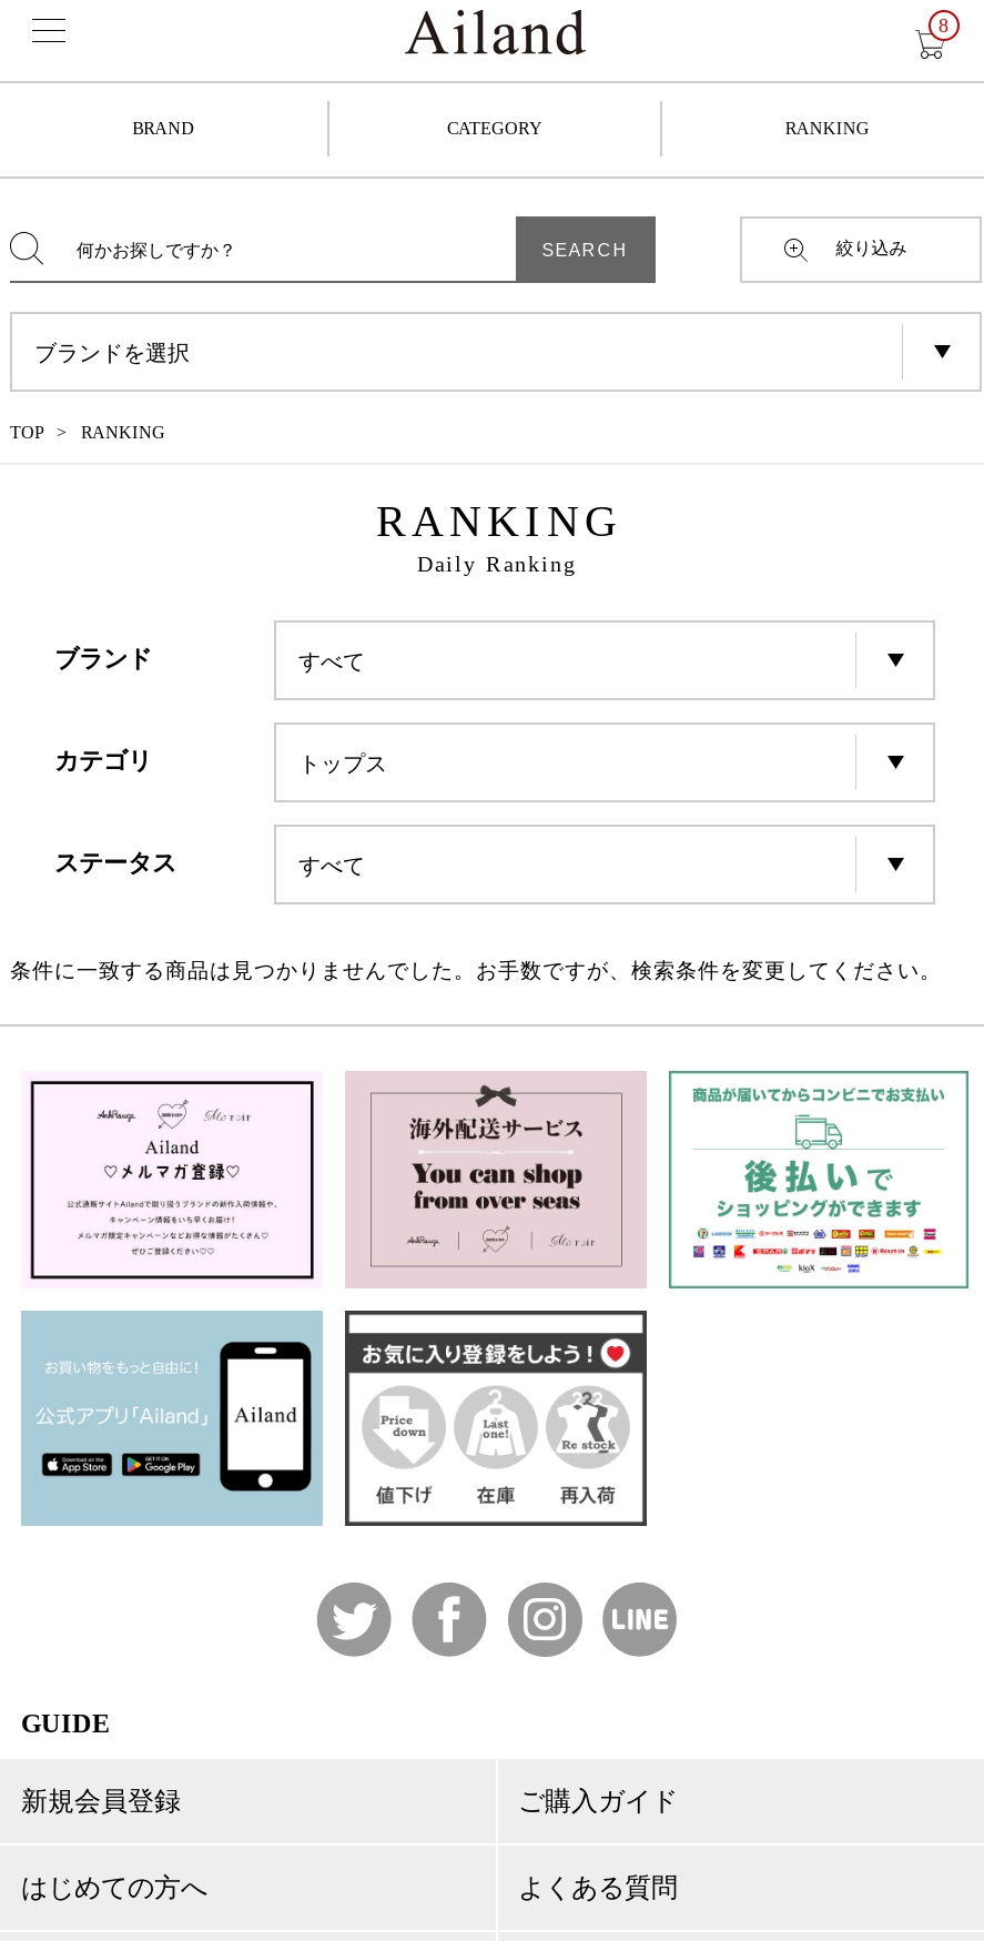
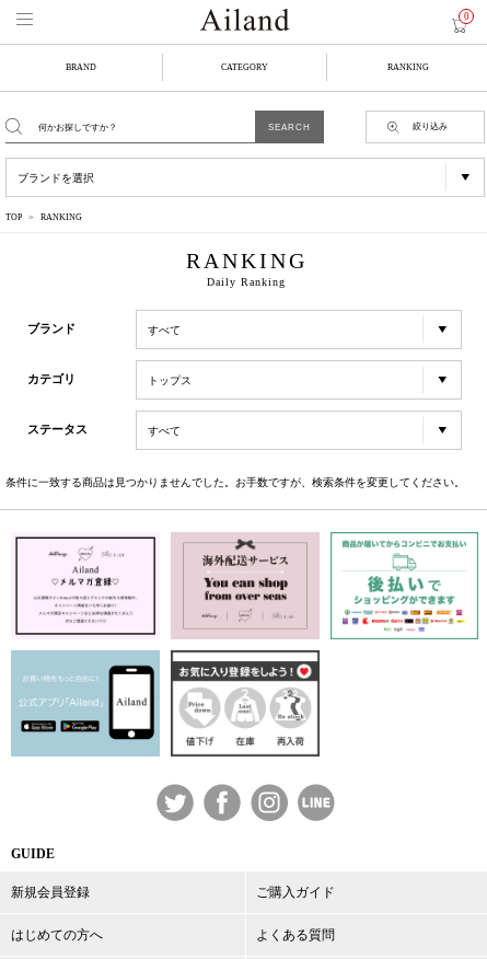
- 8
+ 0
